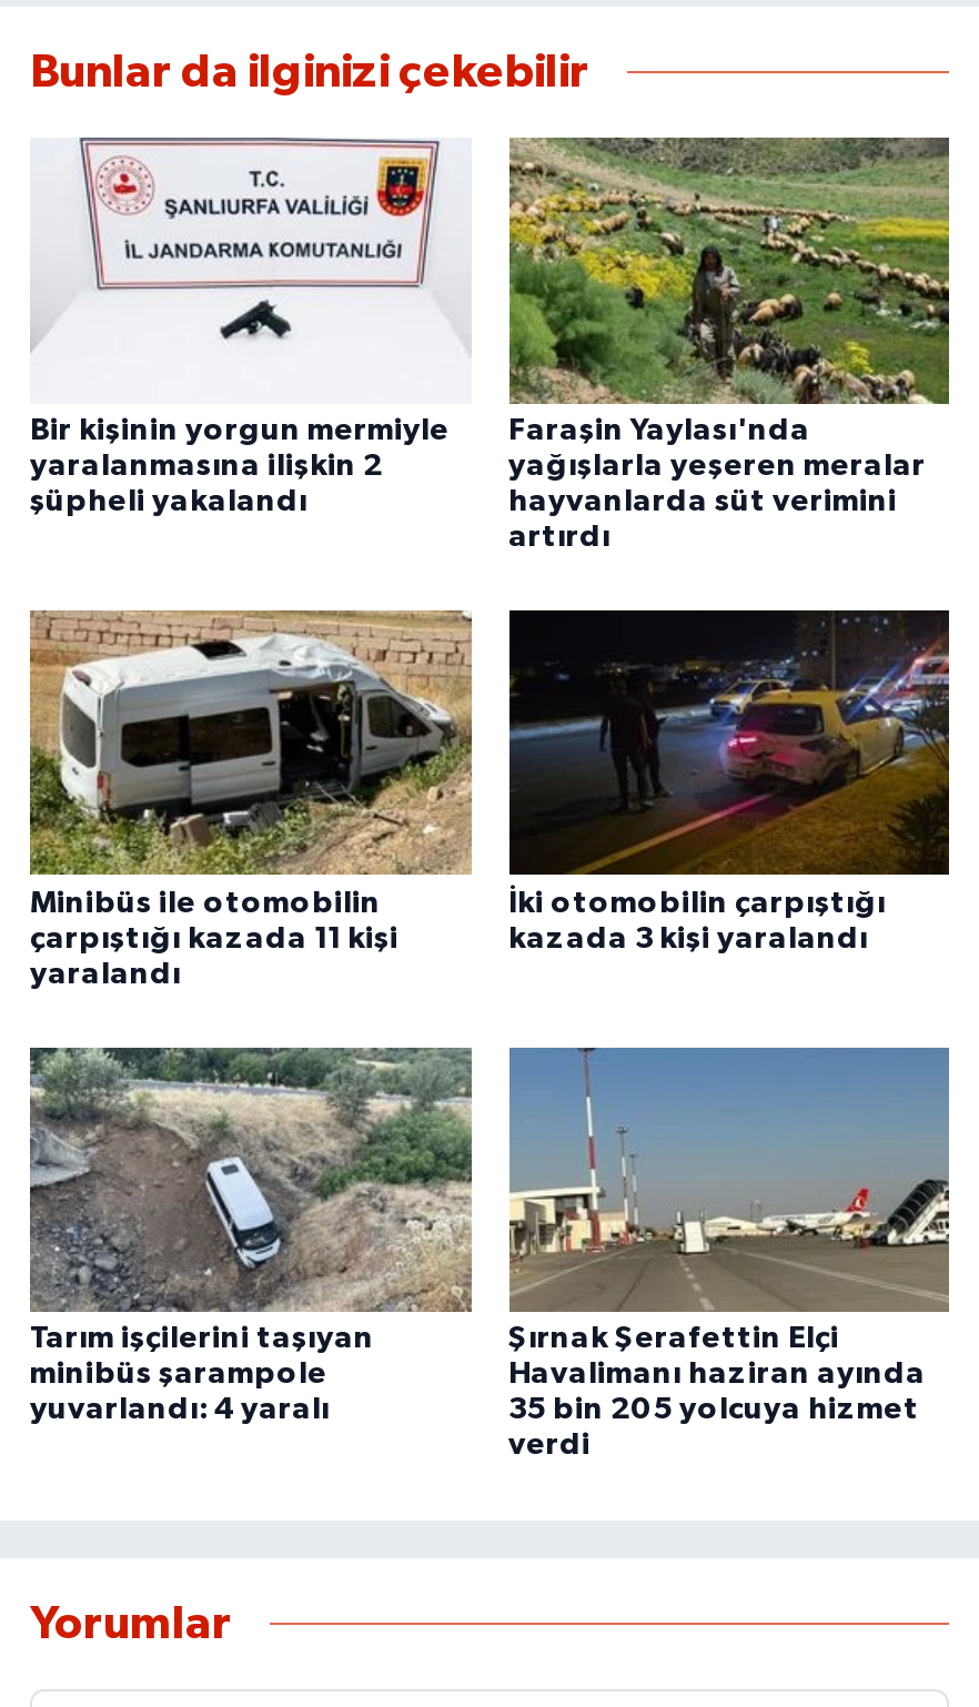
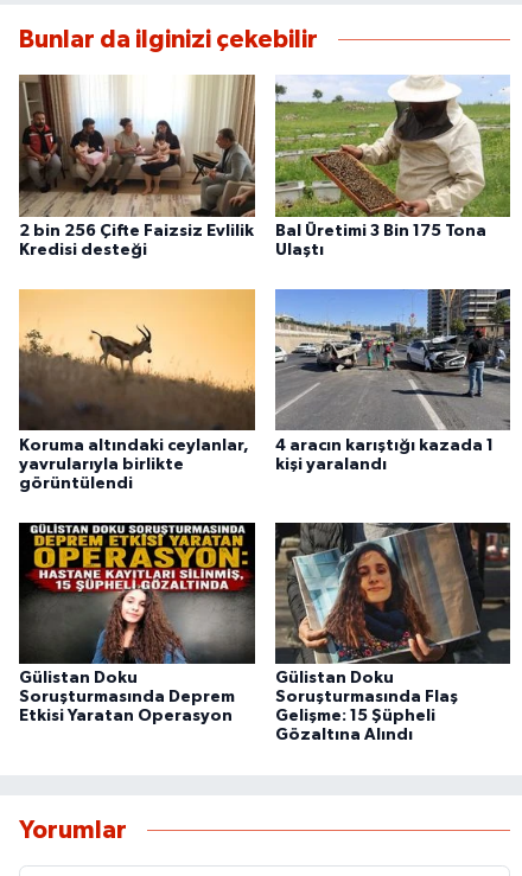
- [image]
- Bir kişinin yorgun mermiyle
- yaralanmasına ilişkin 2
- şüpheli yakalandı
+ [image]
+ 2 bin 256 Çifte Faizsiz Evlilik
+ Kredisi desteği

- [image]
- Faraşin Yaylası'nda
- yağışlarla yeşeren meralar
- hayvanlarda süt verimini
- artırdı
+ [image]
+ Bal Üretimi 3 Bin 175 Tona
+ Ulaştı

- [image]
- Minibüs ile otomobilin
- çarpıştığı kazada 11 kişi
- yaralandı
+ [image]
+ Koruma altındaki ceylanlar,
+ yavrularıyla birlikte
+ görüntülendi

- [image]
- İki otomobilin çarpıştığı
- kazada 3 kişi yaralandı
+ [image]
+ 4 aracın karıştığı kazada 1
+ kişi yaralandı

- [image]
- Tarım işçilerini taşıyan
- minibüs şarampole
- yuvarlandı: 4 yaralı
+ [image]
+ Gülistan Doku
+ Soruşturmasında Deprem
+ Etkisi Yaratan Operasyon

- [image]
- Şırnak Şerafettin Elçi
- Havalimanı haziran ayında
- 35 bin 205 yolcuya hizmet
- verdi
+ [image]
+ Gülistan Doku
+ Soruşturmasında Flaş
+ Gelişme: 15 Şüpheli
+ Gözaltına Alındı
